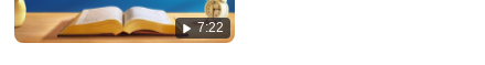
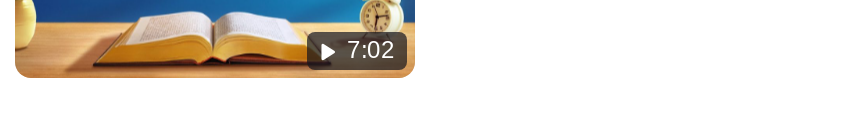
- 7:22
+ 7:02
